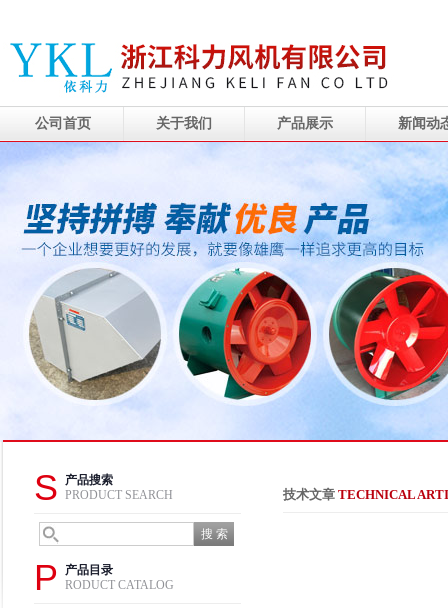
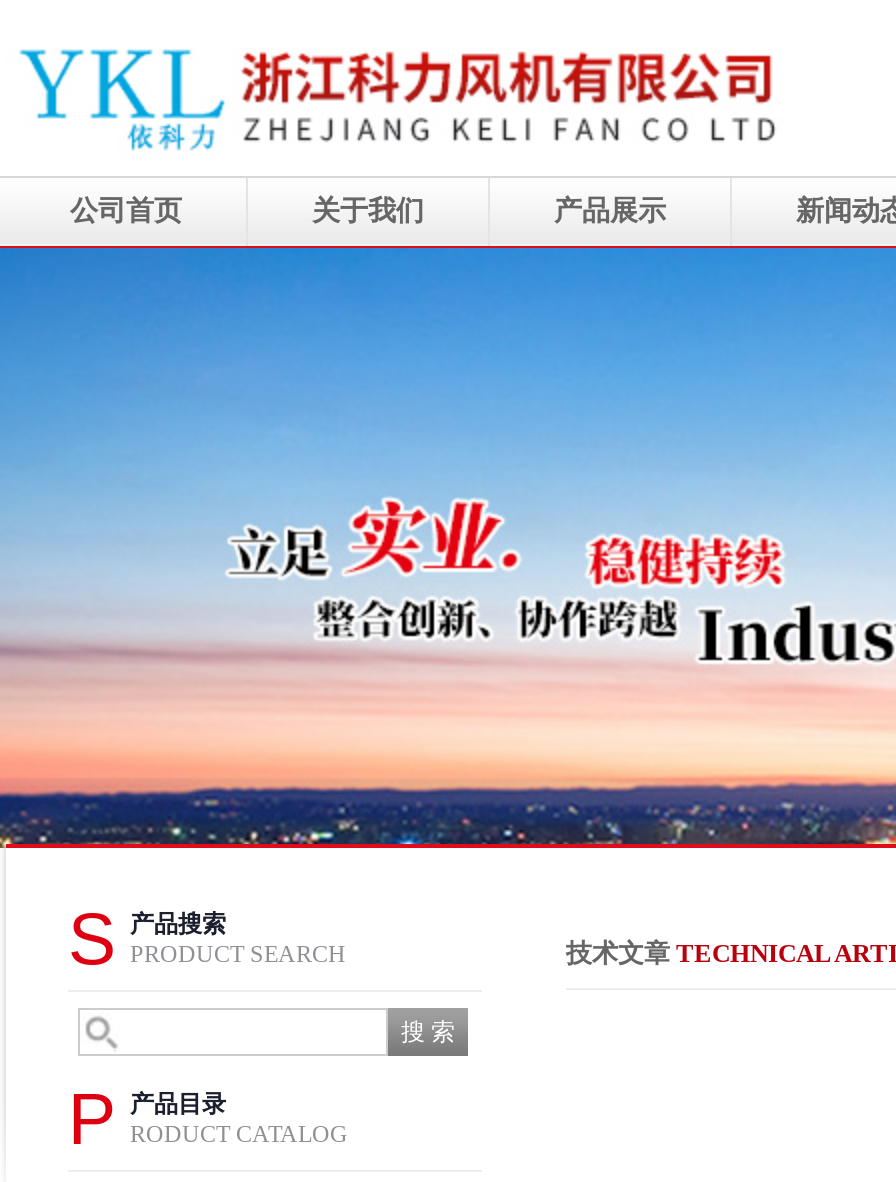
- [image]
+ [image]
